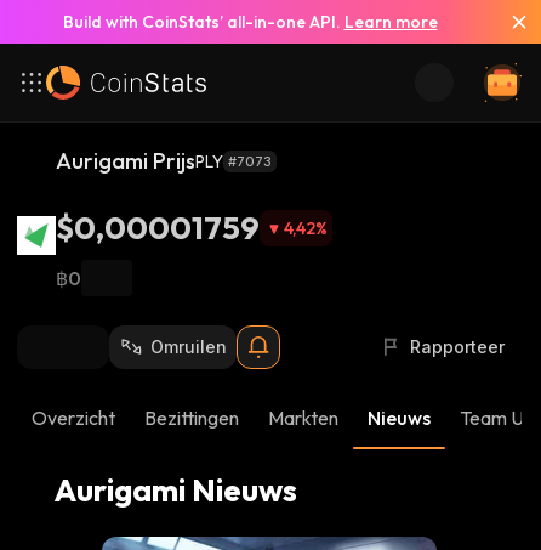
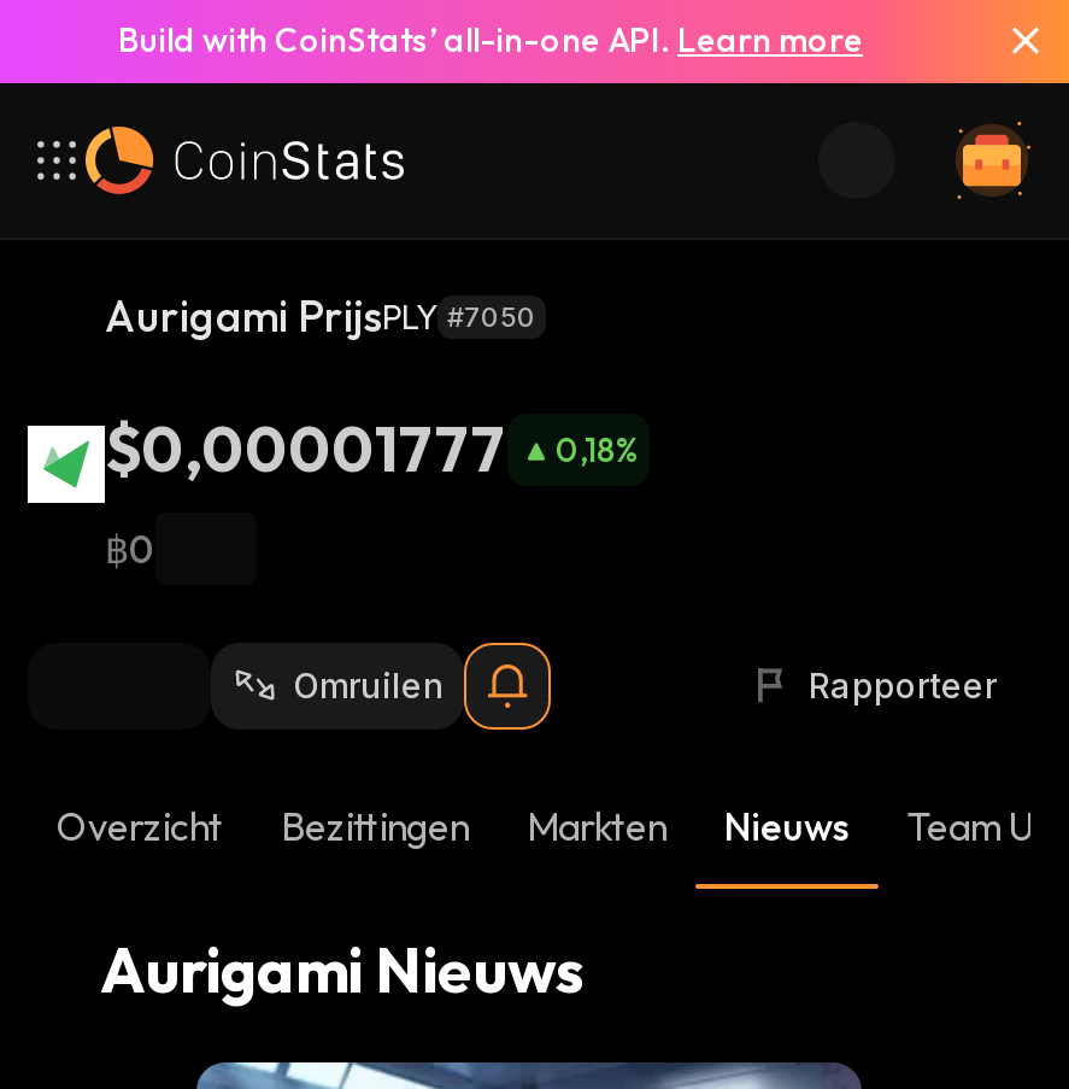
- Aurigami PrijsPLY #7073
+ Aurigami PrijsPLY #7050

- $0,00001759
+ $0,00001777

- 4,42%
+ 0,18%
